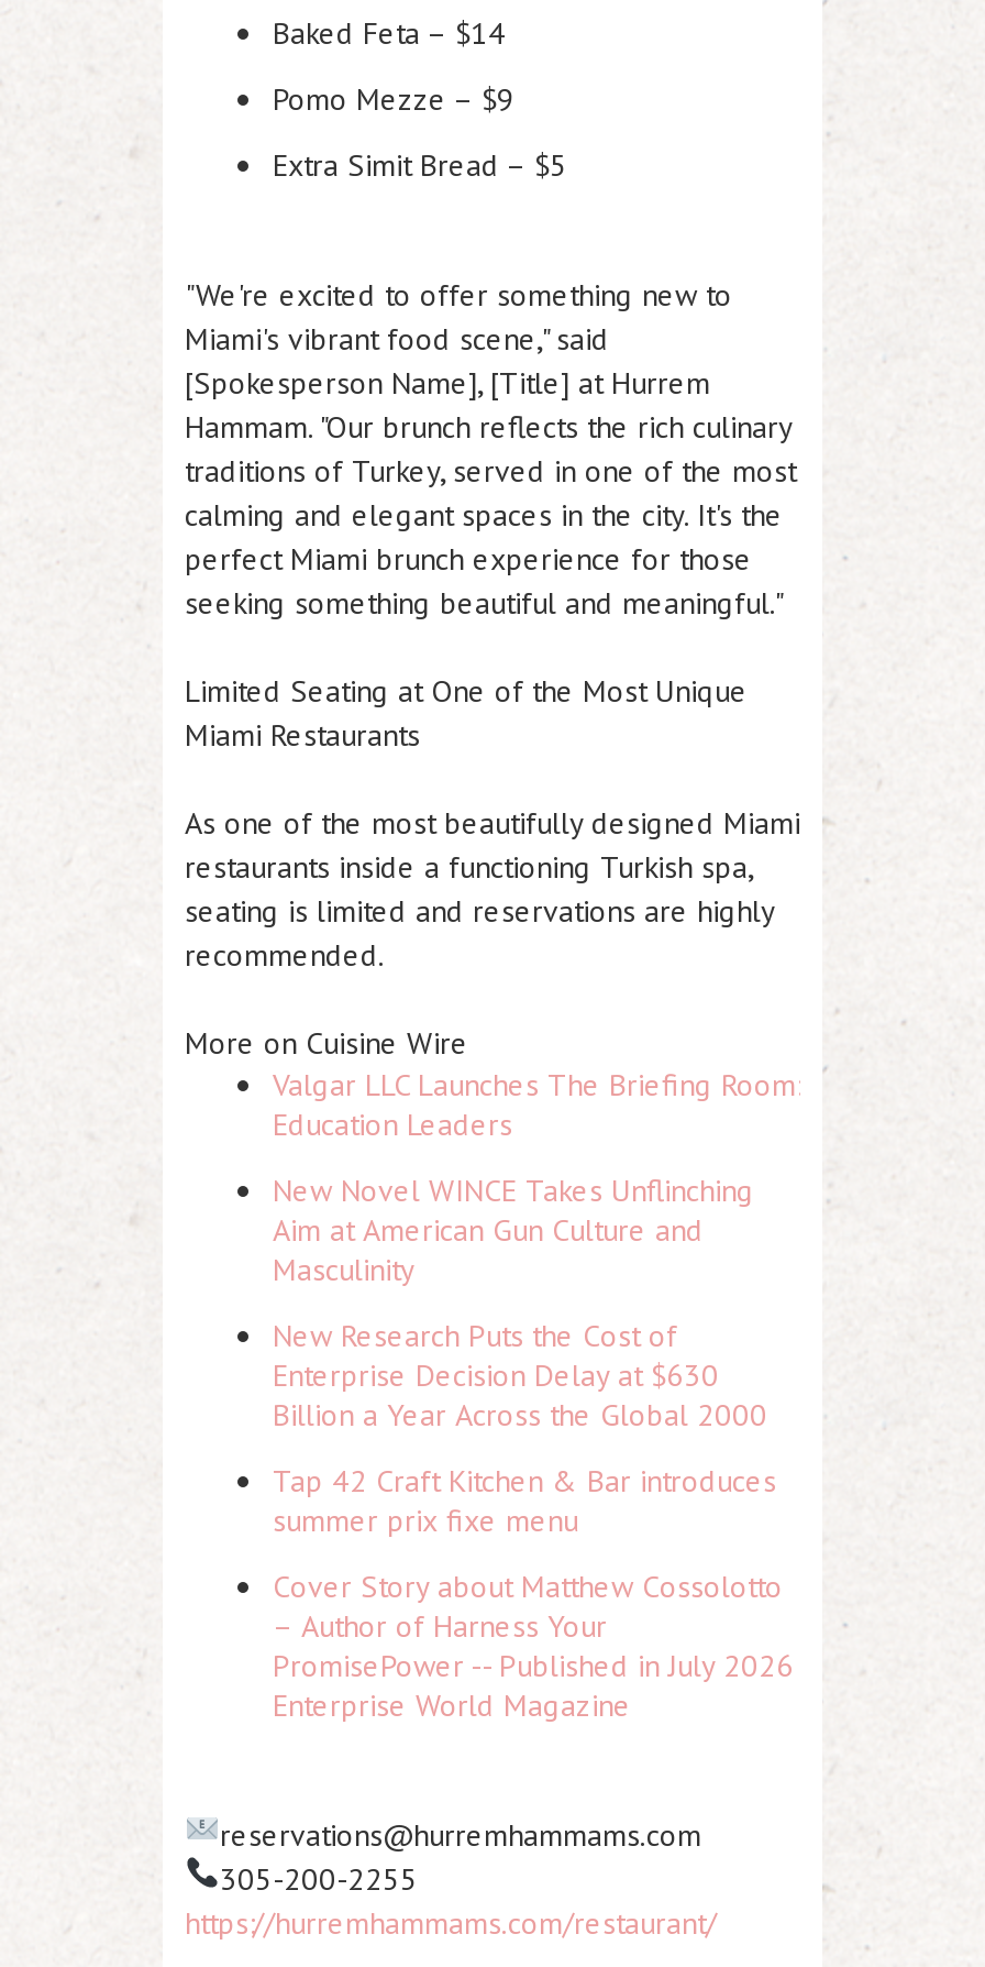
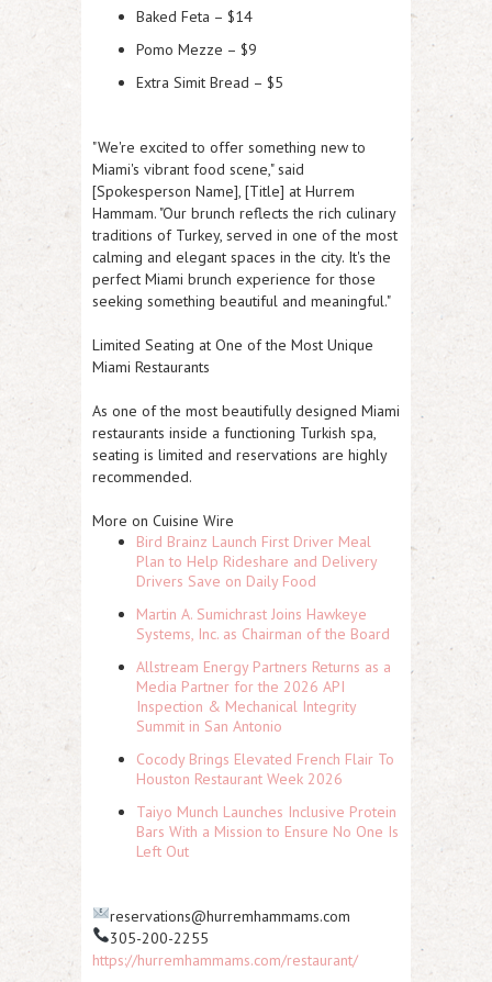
- Valgar LLC Launches The Briefing Room:
- Education Leaders
+ Bird Brainz Launch First Driver Meal
+ Plan to Help Rideshare and Delivery
+ Drivers Save on Daily Food

- New Novel WINCE Takes Unflinching
- Aim at American Gun Culture and
- Masculinity
+ Martin A. Sumichrast Joins Hawkeye
+ Systems, Inc. as Chairman of the Board

- New Research Puts the Cost of
- Enterprise Decision Delay at $630
- Billion a Year Across the Global 2000
+ Allstream Energy Partners Returns as a
+ Media Partner for the 2026 API
+ Inspection & Mechanical Integrity
+ Summit in San Antonio

- Tap 42 Craft Kitchen & Bar introduces
- summer prix fixe menu
+ Cocody Brings Elevated French Flair To
+ Houston Restaurant Week 2026

- Cover Story about Matthew Cossolotto
- – Author of Harness Your
- PromisePower -- Published in July 2026
- Enterprise World Magazine
+ Taiyo Munch Launches Inclusive Protein
+ Bars With a Mission to Ensure No One Is
+ Left Out
